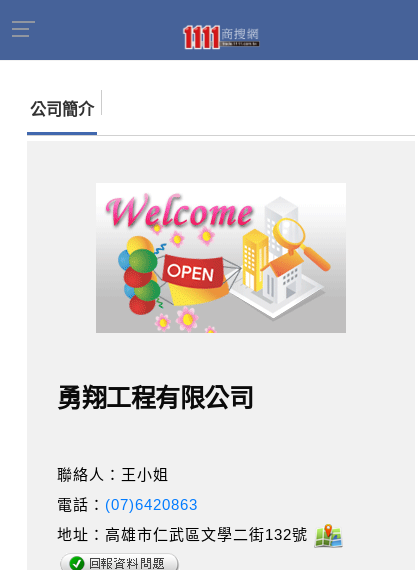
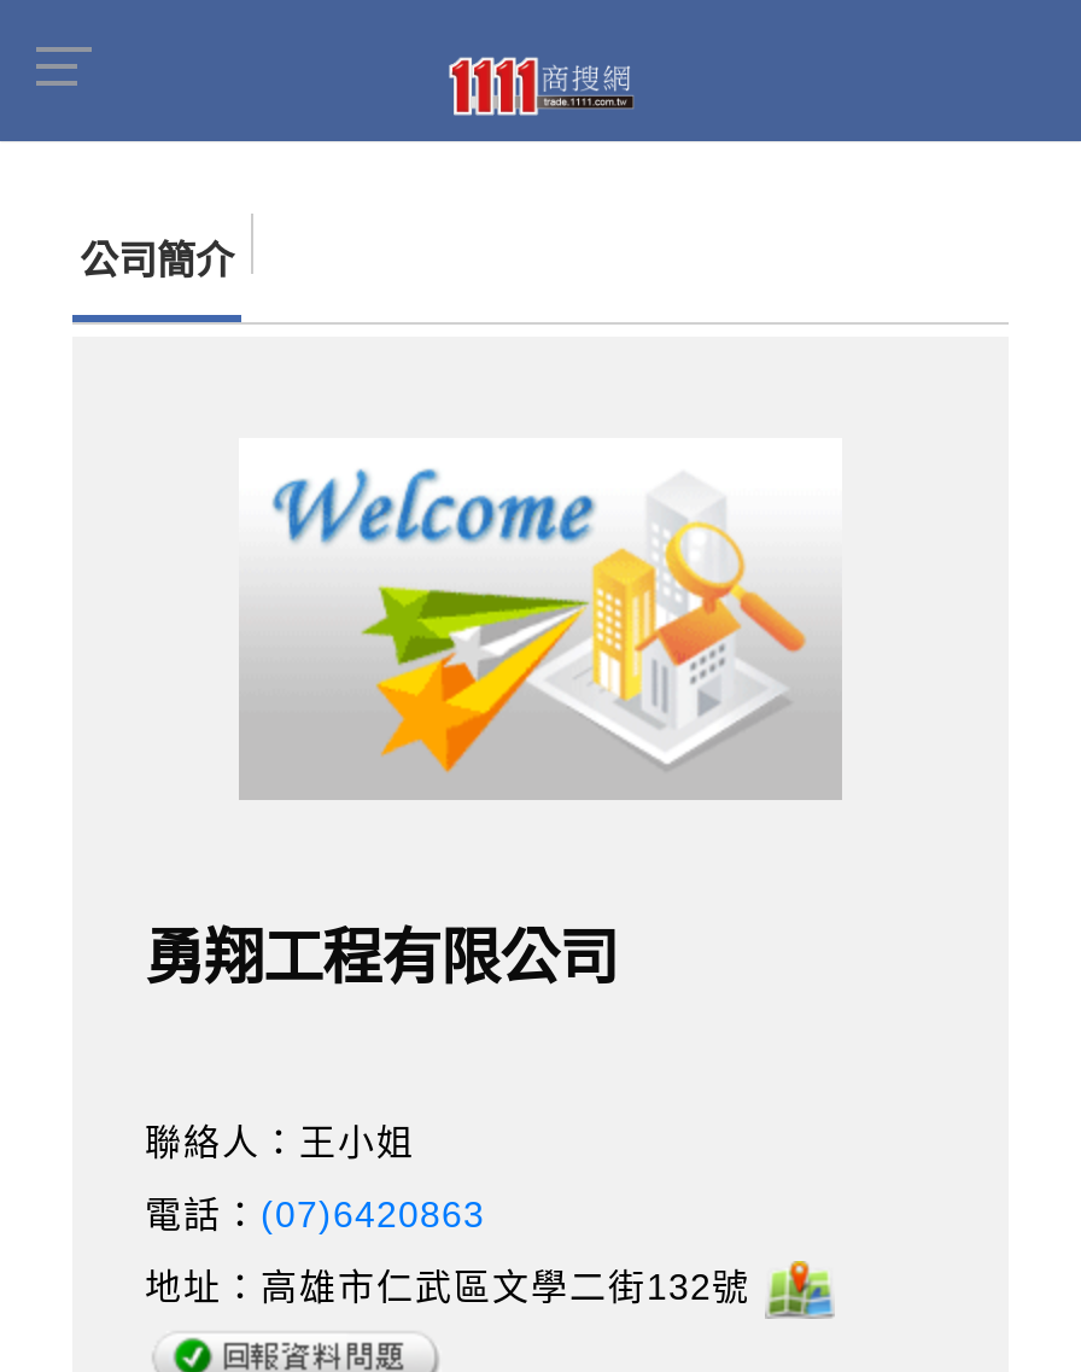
- [image]
+ [image]
